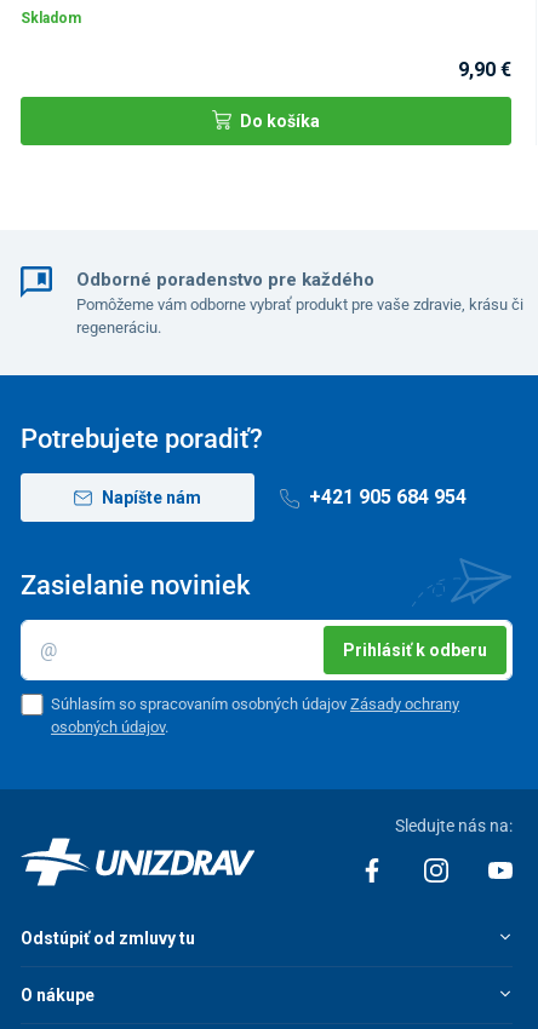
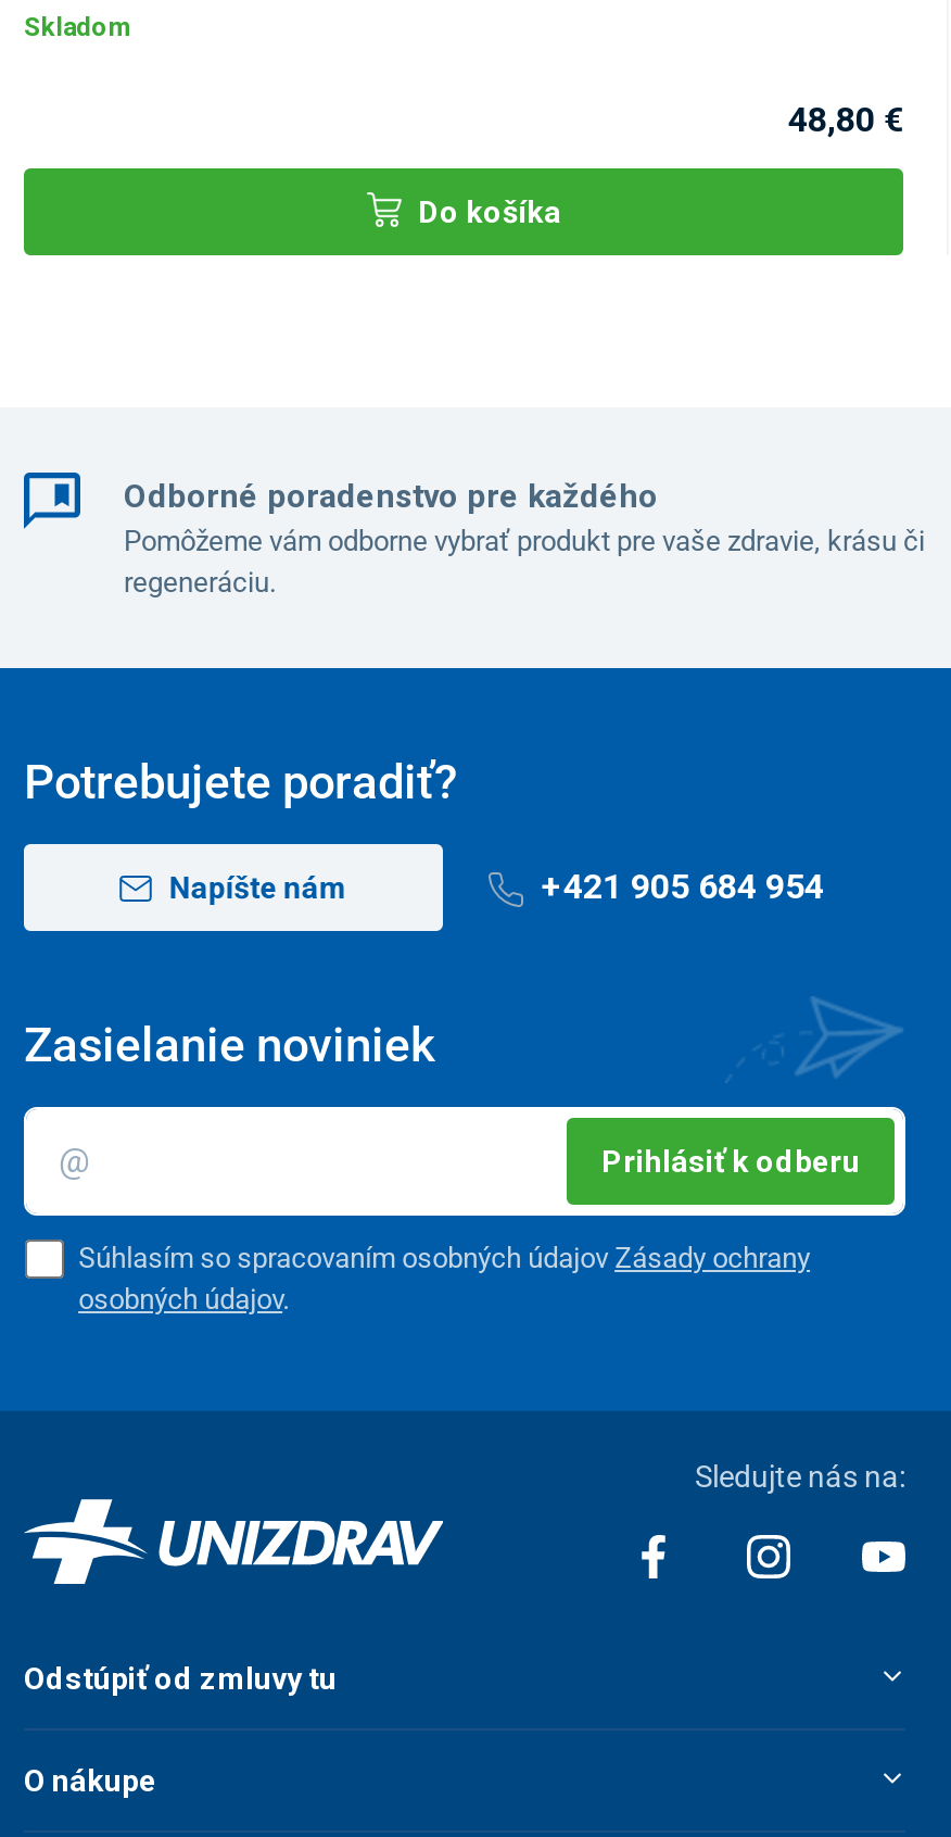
- 9,90 €
+ 48,80 €
